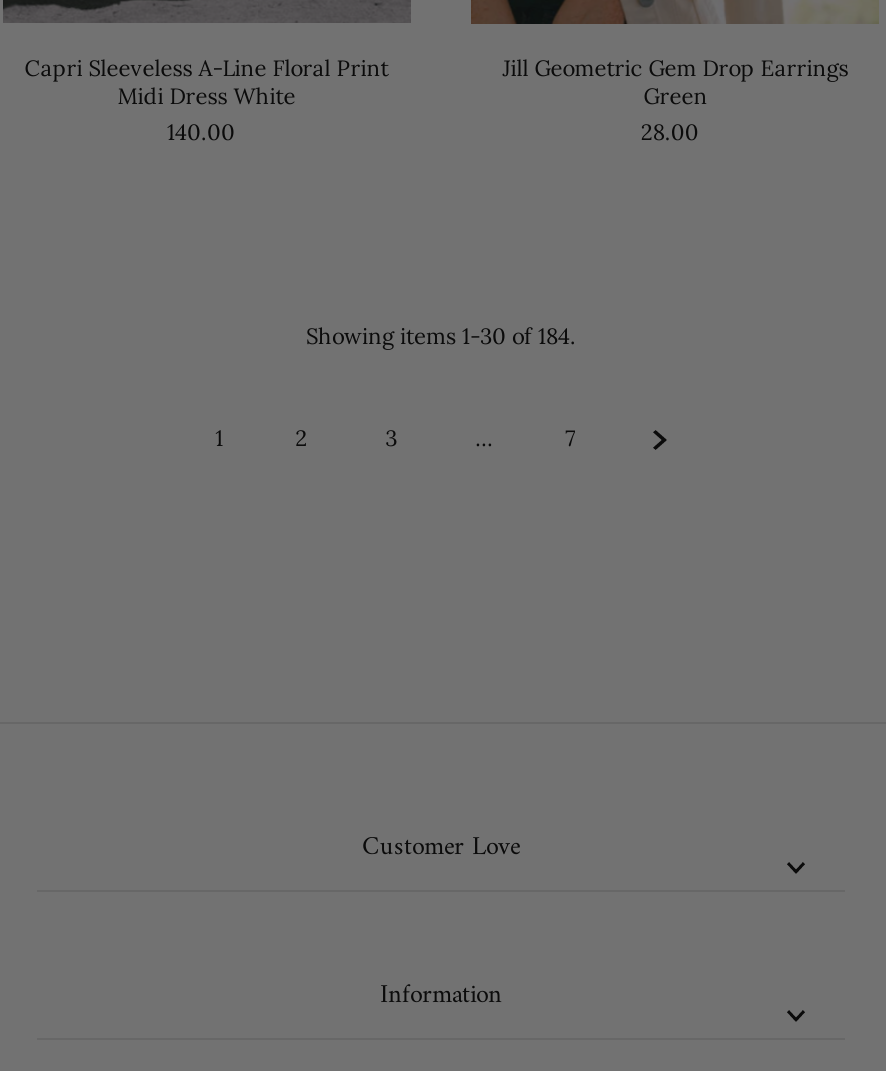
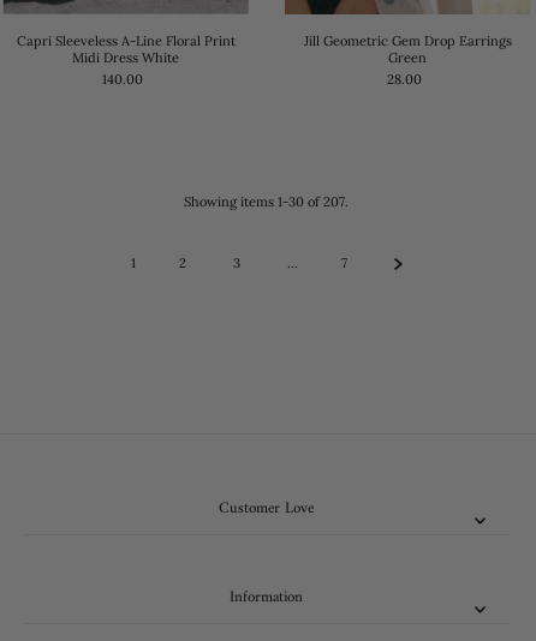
- Showing items 1-30 of 184.
+ Showing items 1-30 of 207.
